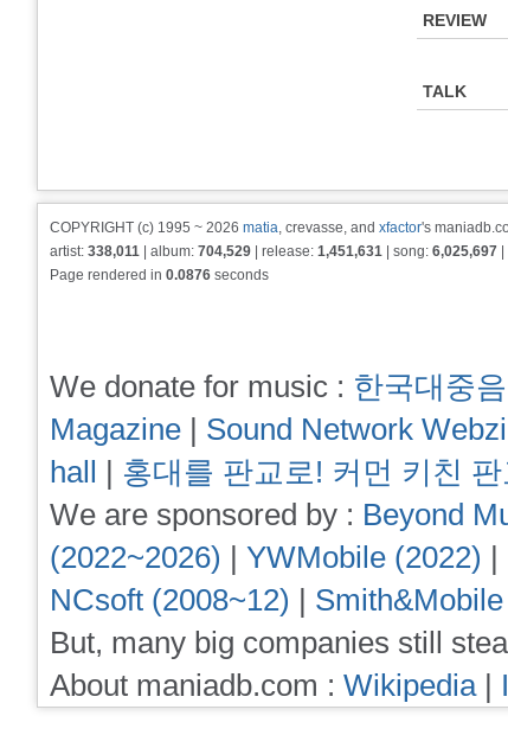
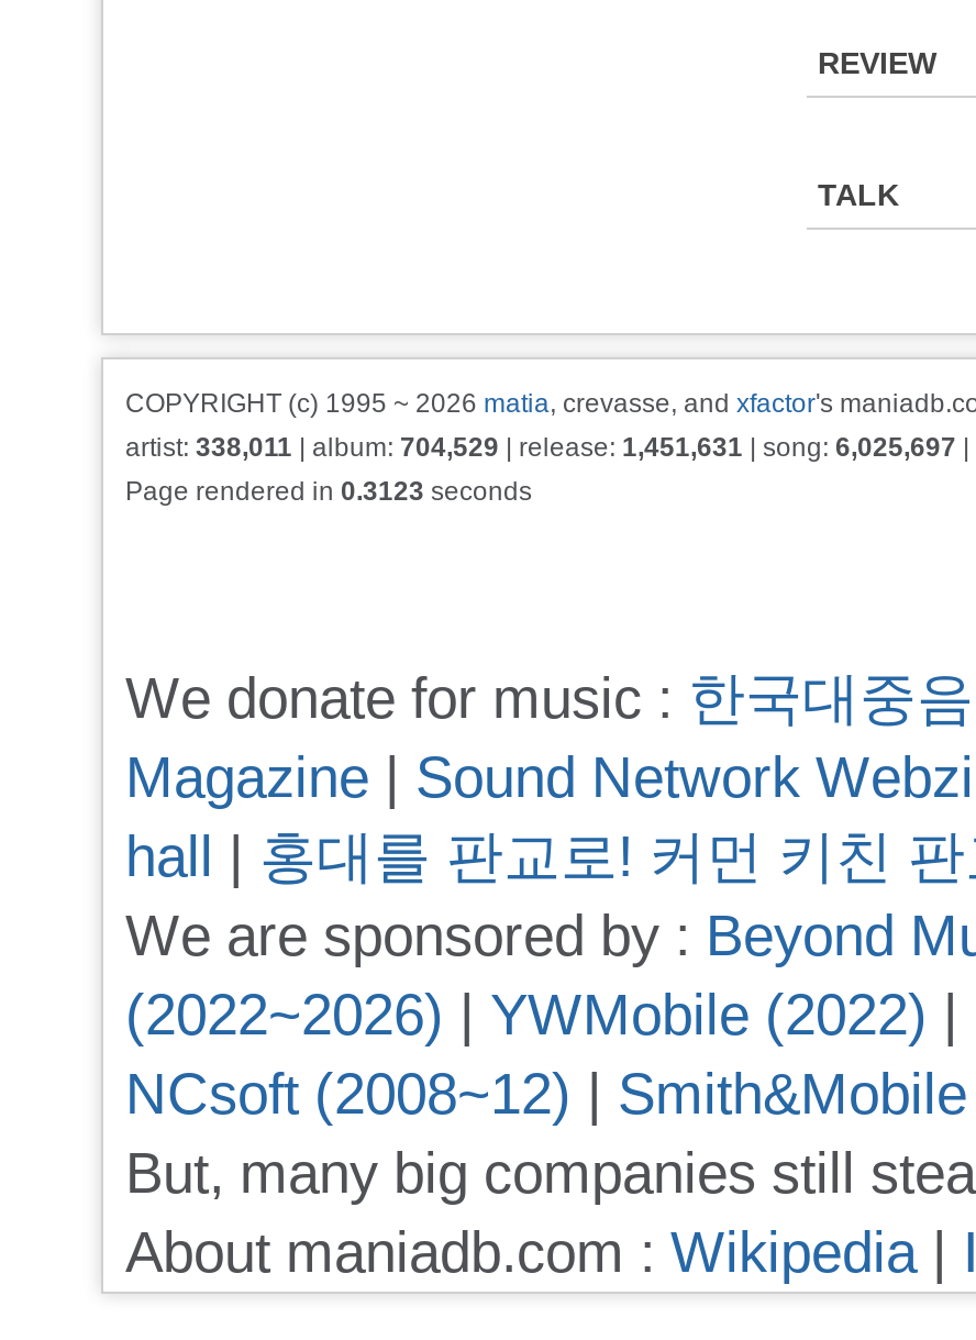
- Page rendered in 0.0876 seconds
+ Page rendered in 0.3123 seconds
